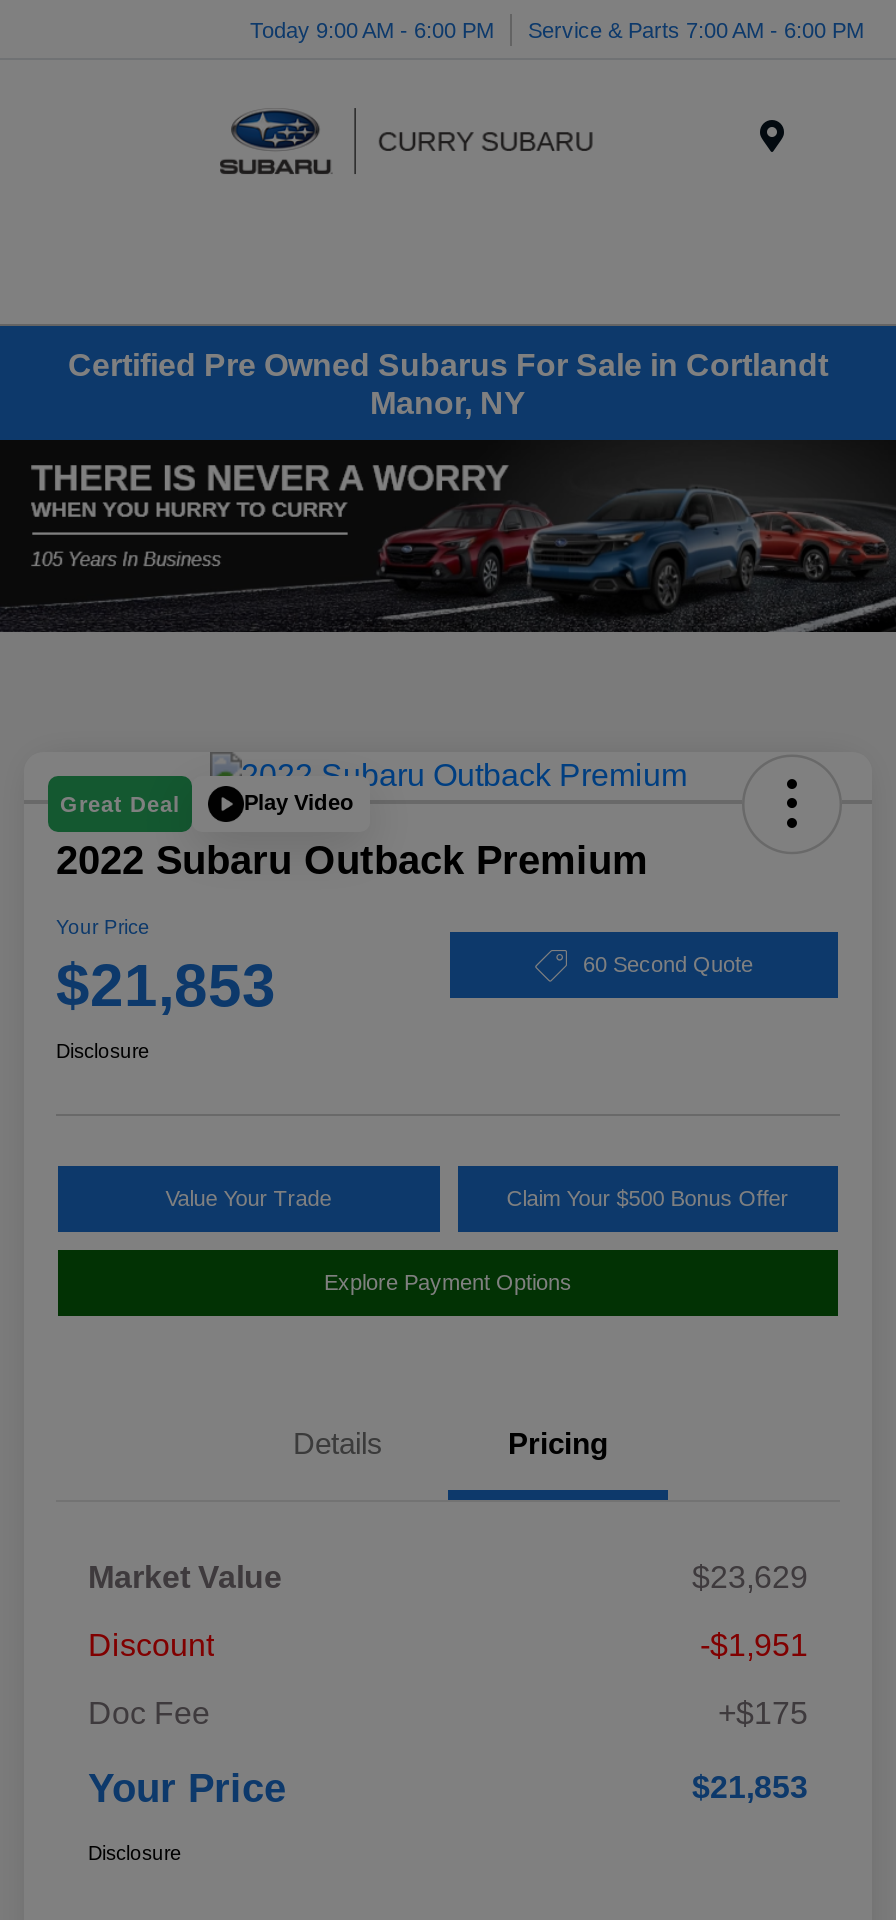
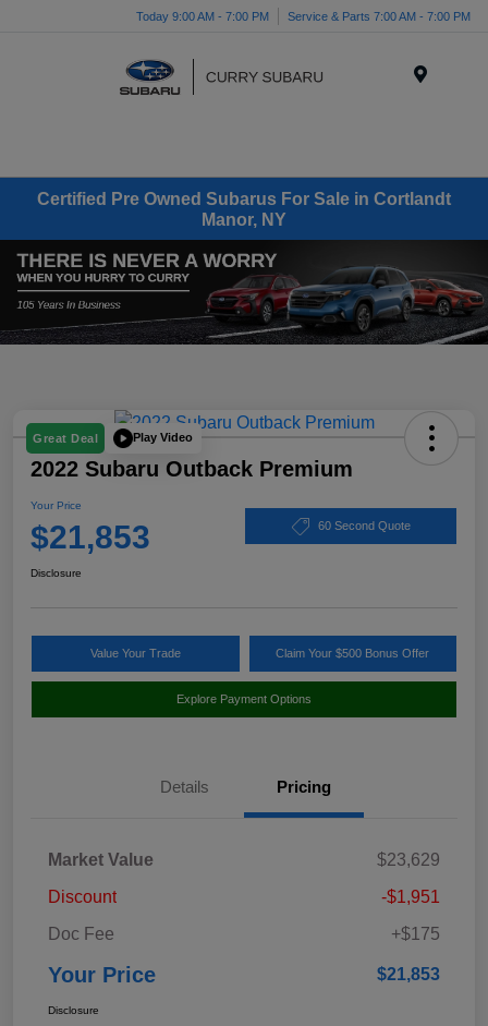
- Today 9:00 AM - 6:00 PM
+ Today 9:00 AM - 7:00 PM

- Service & Parts 7:00 AM - 6:00 PM
+ Service & Parts 7:00 AM - 7:00 PM
